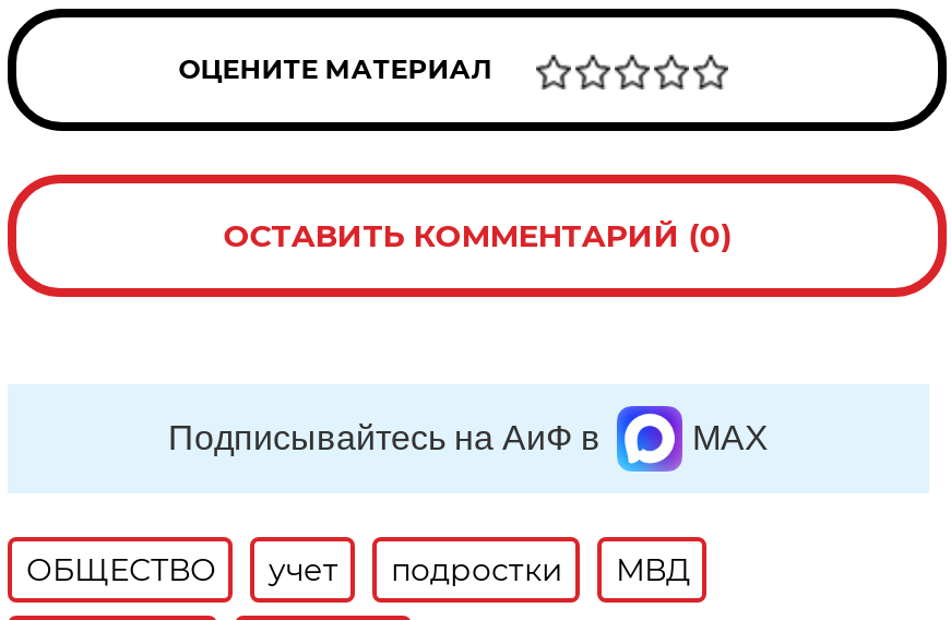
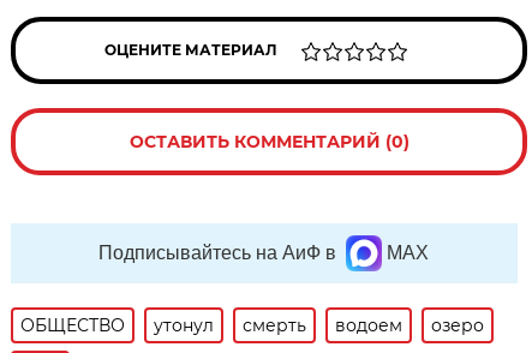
- учет
- подростки
- МВД
+ утонул
+ смерть
+ водоем
+ озеро
